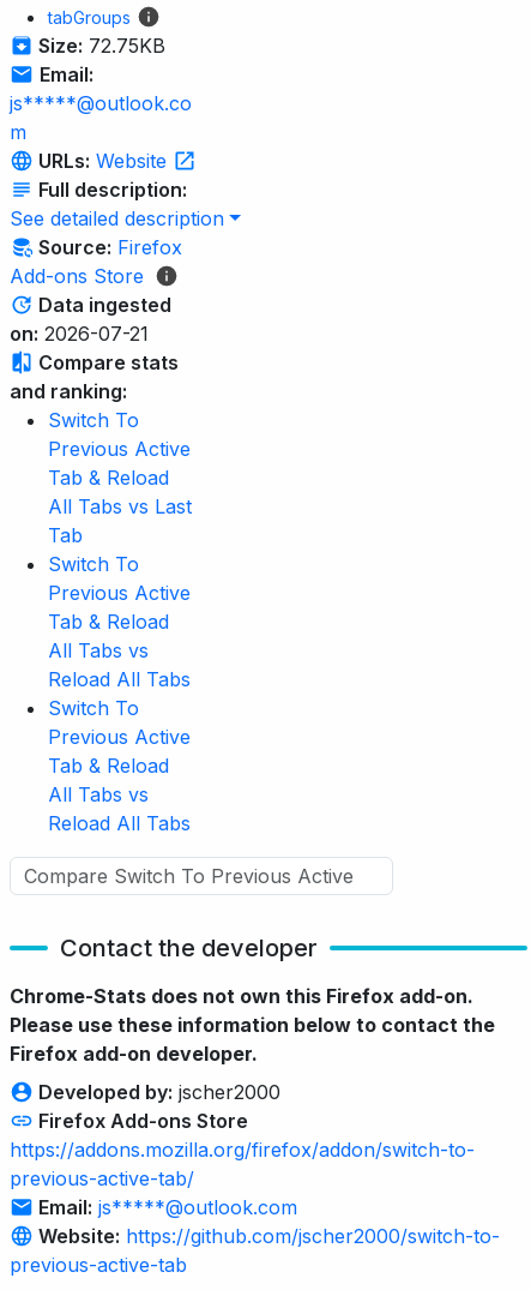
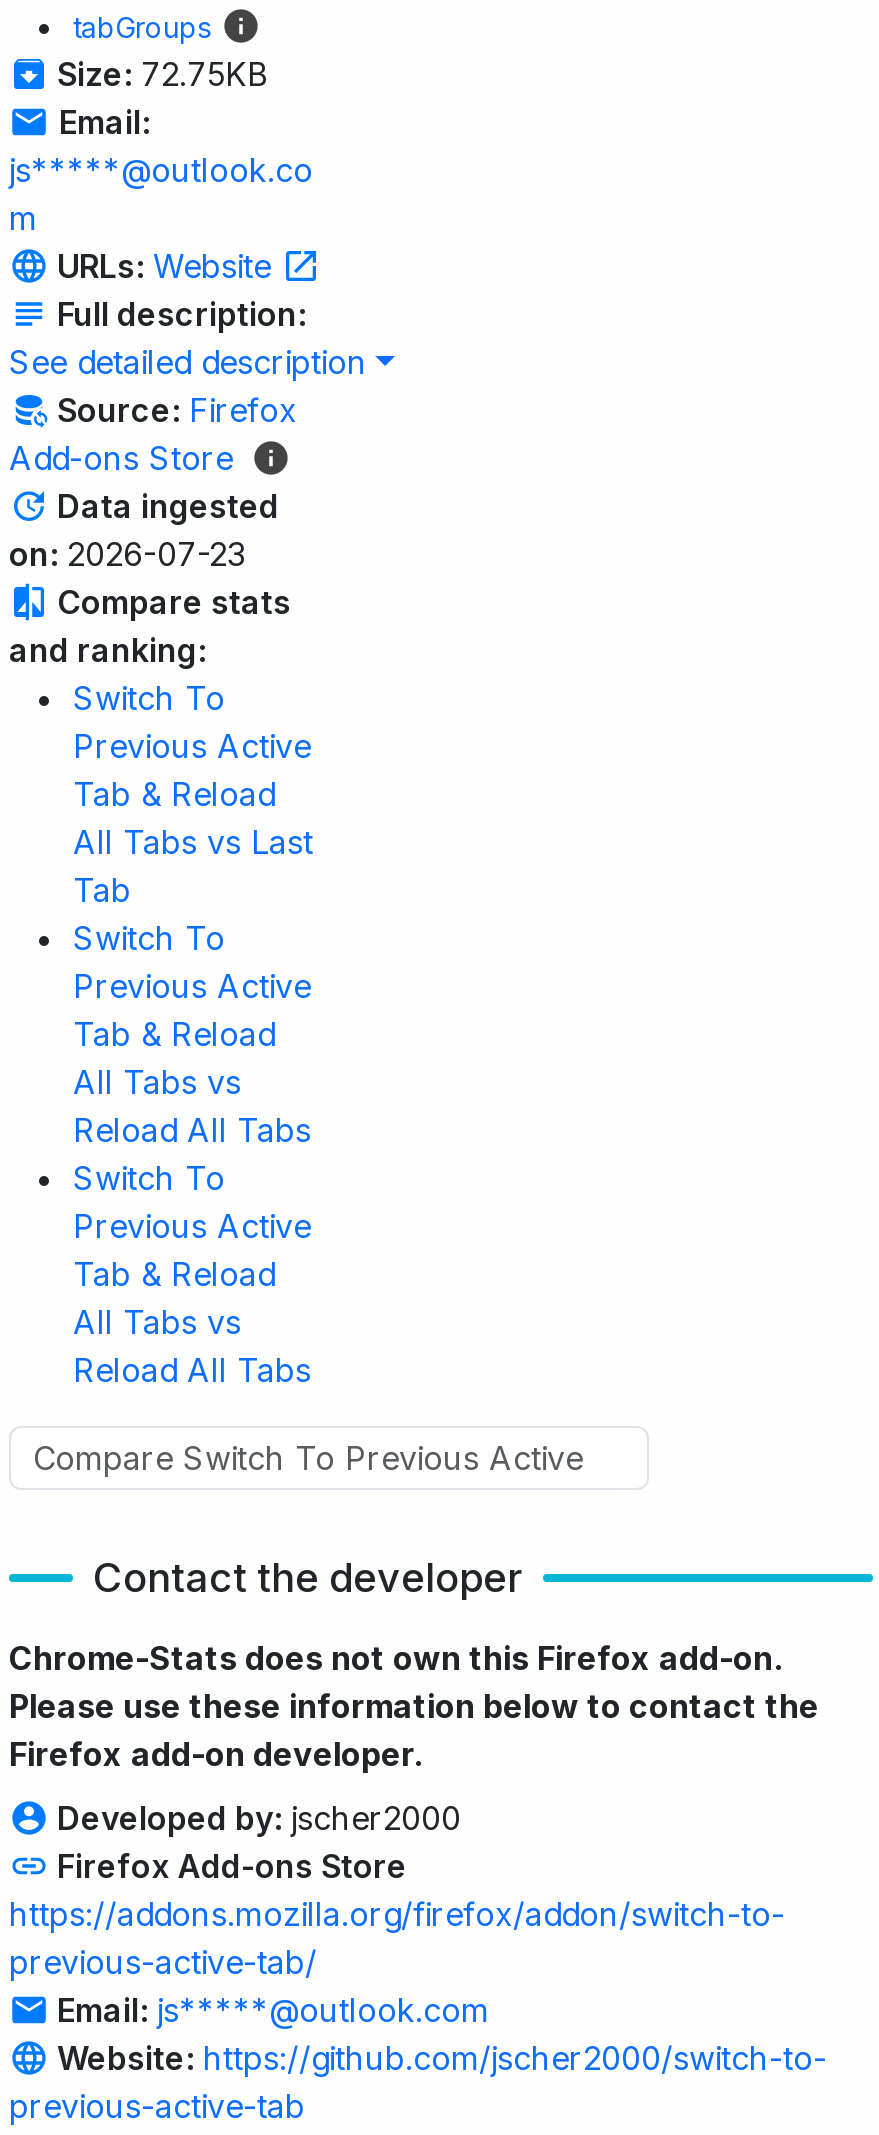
- on: 2026-07-21
+ on: 2026-07-23
